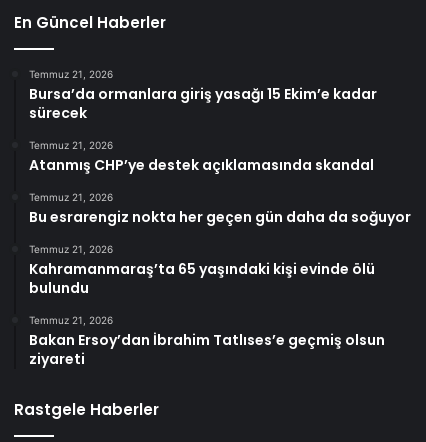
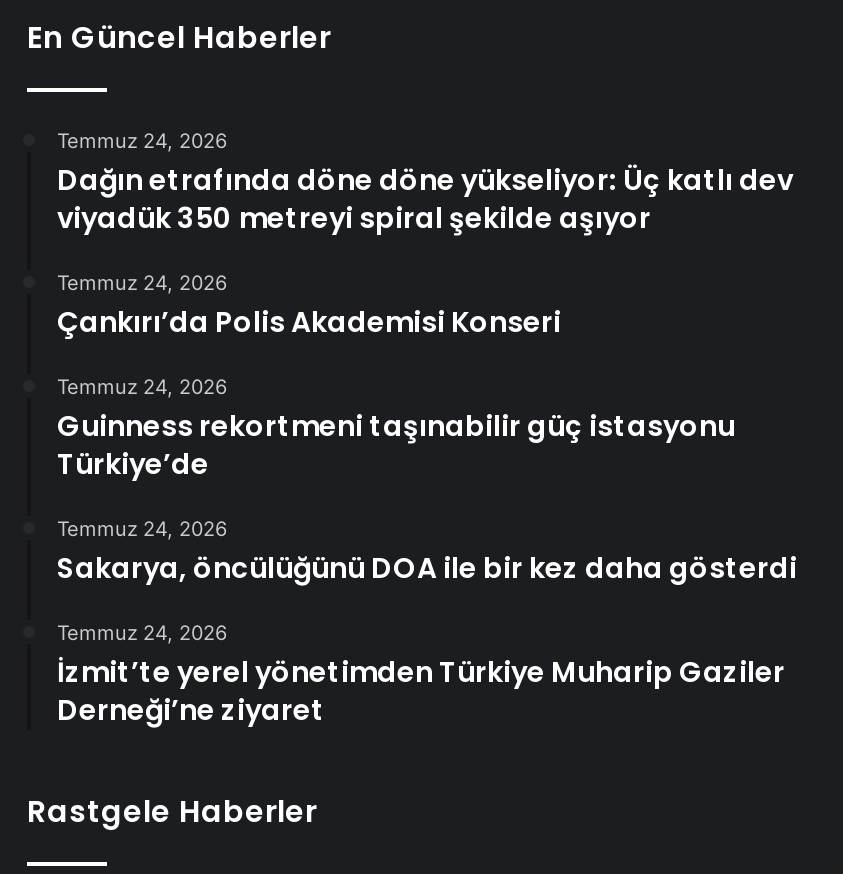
- Temmuz 21, 2026
- Bursa’da ormanlara giriş yasağı 15 Ekim’e kadar
- sürecek
+ Temmuz 24, 2026
+ Dağın etrafında döne döne yükseliyor: Üç katlı dev
+ viyadük 350 metreyi spiral şekilde aşıyor

- Temmuz 21, 2026
- Atanmış CHP’ye destek açıklamasında skandal
+ Temmuz 24, 2026
+ Çankırı’da Polis Akademisi Konseri

- Temmuz 21, 2026
- Bu esrarengiz nokta her geçen gün daha da soğuyor
+ Temmuz 24, 2026
+ Guinness rekortmeni taşınabilir güç istasyonu
+ Türkiye’de

- Temmuz 21, 2026
- Kahramanmaraş’ta 65 yaşındaki kişi evinde ölü
- bulundu
+ Temmuz 24, 2026
+ Sakarya, öncülüğünü DOA ile bir kez daha gösterdi

- Temmuz 21, 2026
- Bakan Ersoy’dan İbrahim Tatlıses’e geçmiş olsun
- ziyareti
+ Temmuz 24, 2026
+ İzmit’te yerel yönetimden Türkiye Muharip Gaziler
+ Derneği’ne ziyaret
